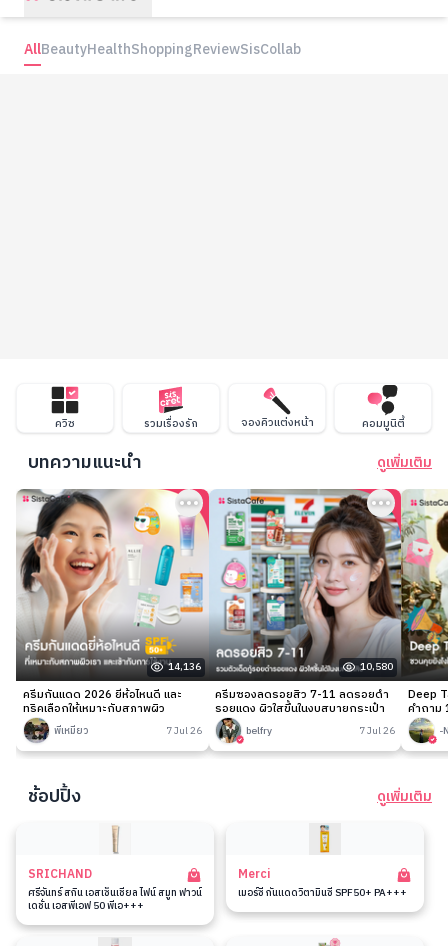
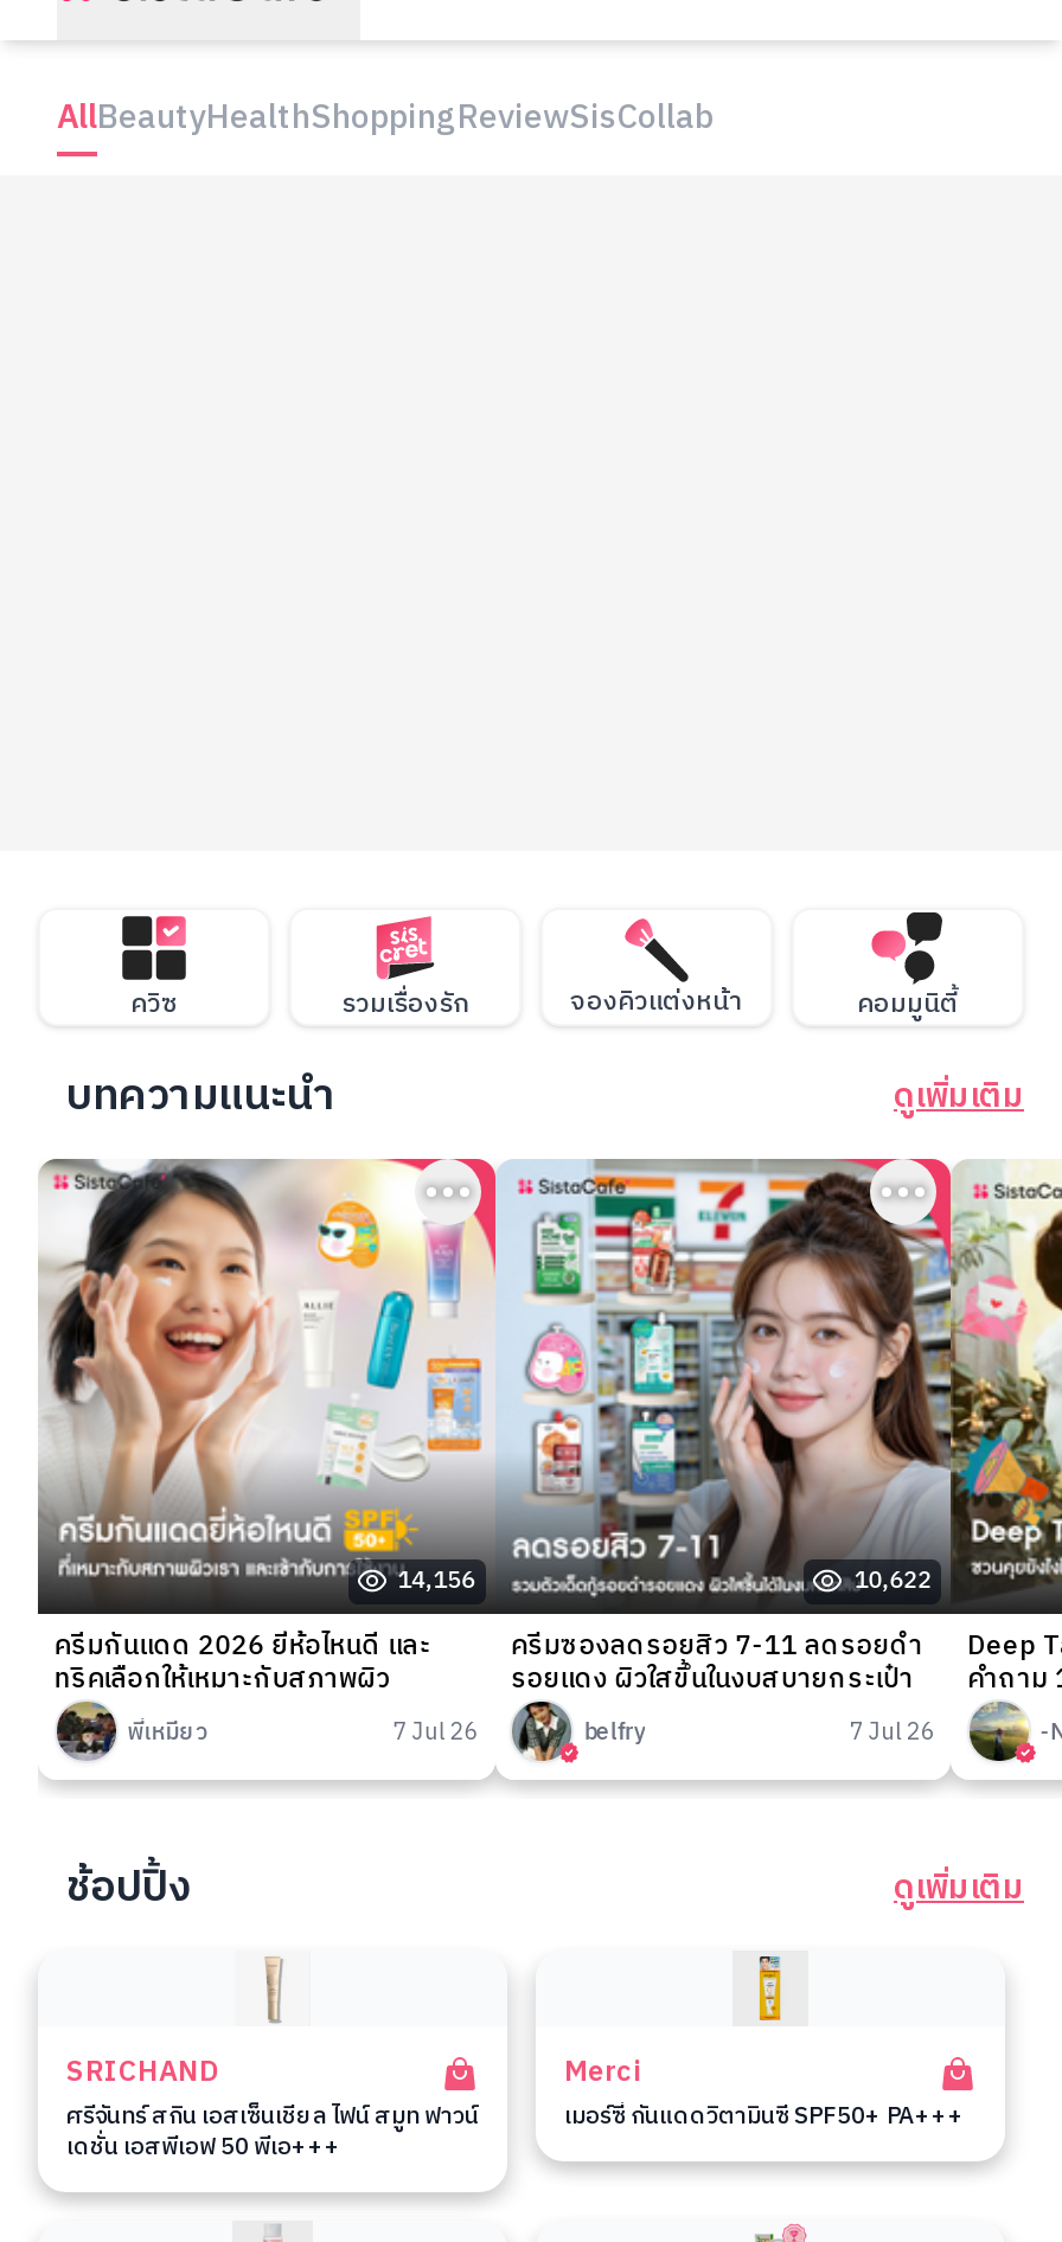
- 14,136
+ 14,156

- 10,580
+ 10,622
